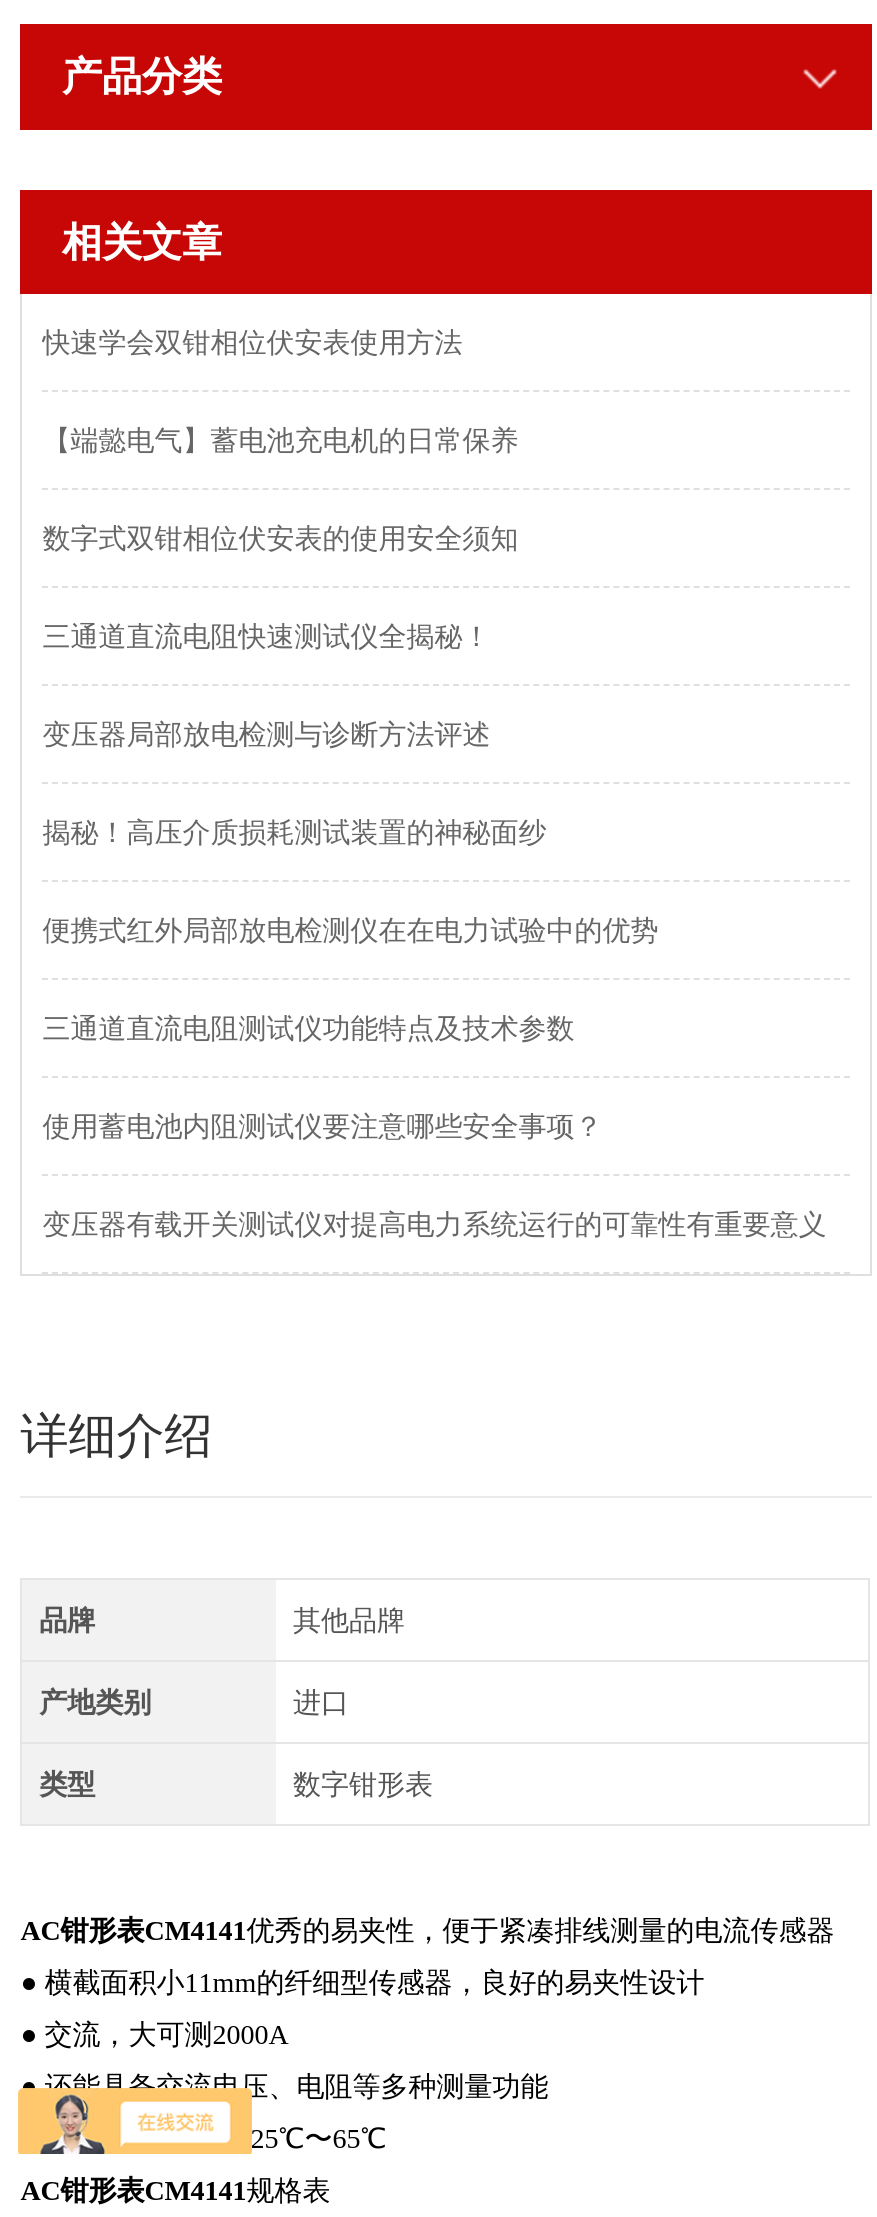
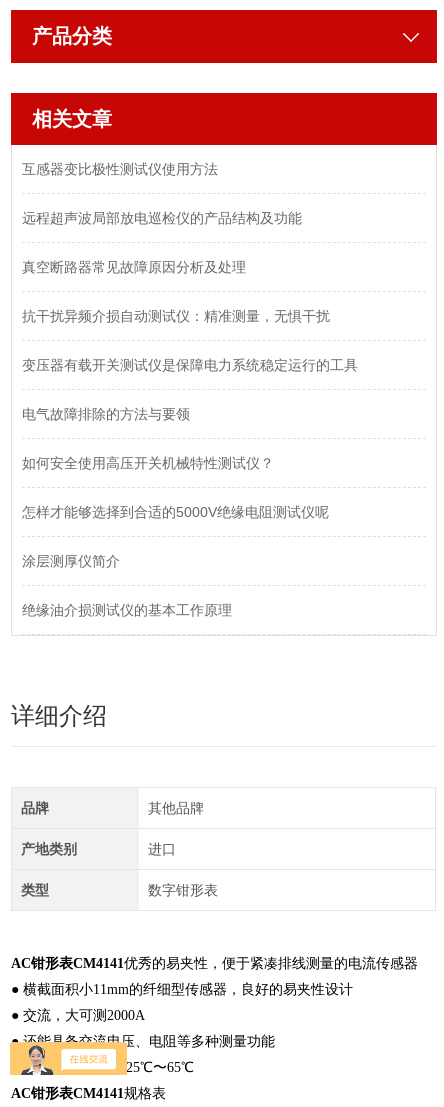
- 快速学会双钳相位伏安表使用方法
+ 互感器变比极性测试仪使用方法

- 【端懿电气】蓄电池充电机的日常保养
+ 远程超声波局部放电巡检仪的产品结构及功能

- 数字式双钳相位伏安表的使用安全须知
+ 真空断路器常见故障原因分析及处理

- 三通道直流电阻快速测试仪全揭秘！
+ 抗干扰异频介损自动测试仪：精准测量，无惧干扰

- 变压器局部放电检测与诊断方法评述
+ 变压器有载开关测试仪是保障电力系统稳定运行的工具

- 揭秘！高压介质损耗测试装置的神秘面纱
+ 电气故障排除的方法与要领

- 便携式红外局部放电检测仪在在电力试验中的优势
+ 如何安全使用高压开关机械特性测试仪？

- 三通道直流电阻测试仪功能特点及技术参数
+ 怎样才能够选择到合适的5000V绝缘电阻测试仪呢

- 使用蓄电池内阻测试仪要注意哪些安全事项？
+ 涂层测厚仪简介

- 变压器有载开关测试仪对提高电力系统运行的可靠性有重要意义
+ 绝缘油介损测试仪的基本工作原理
